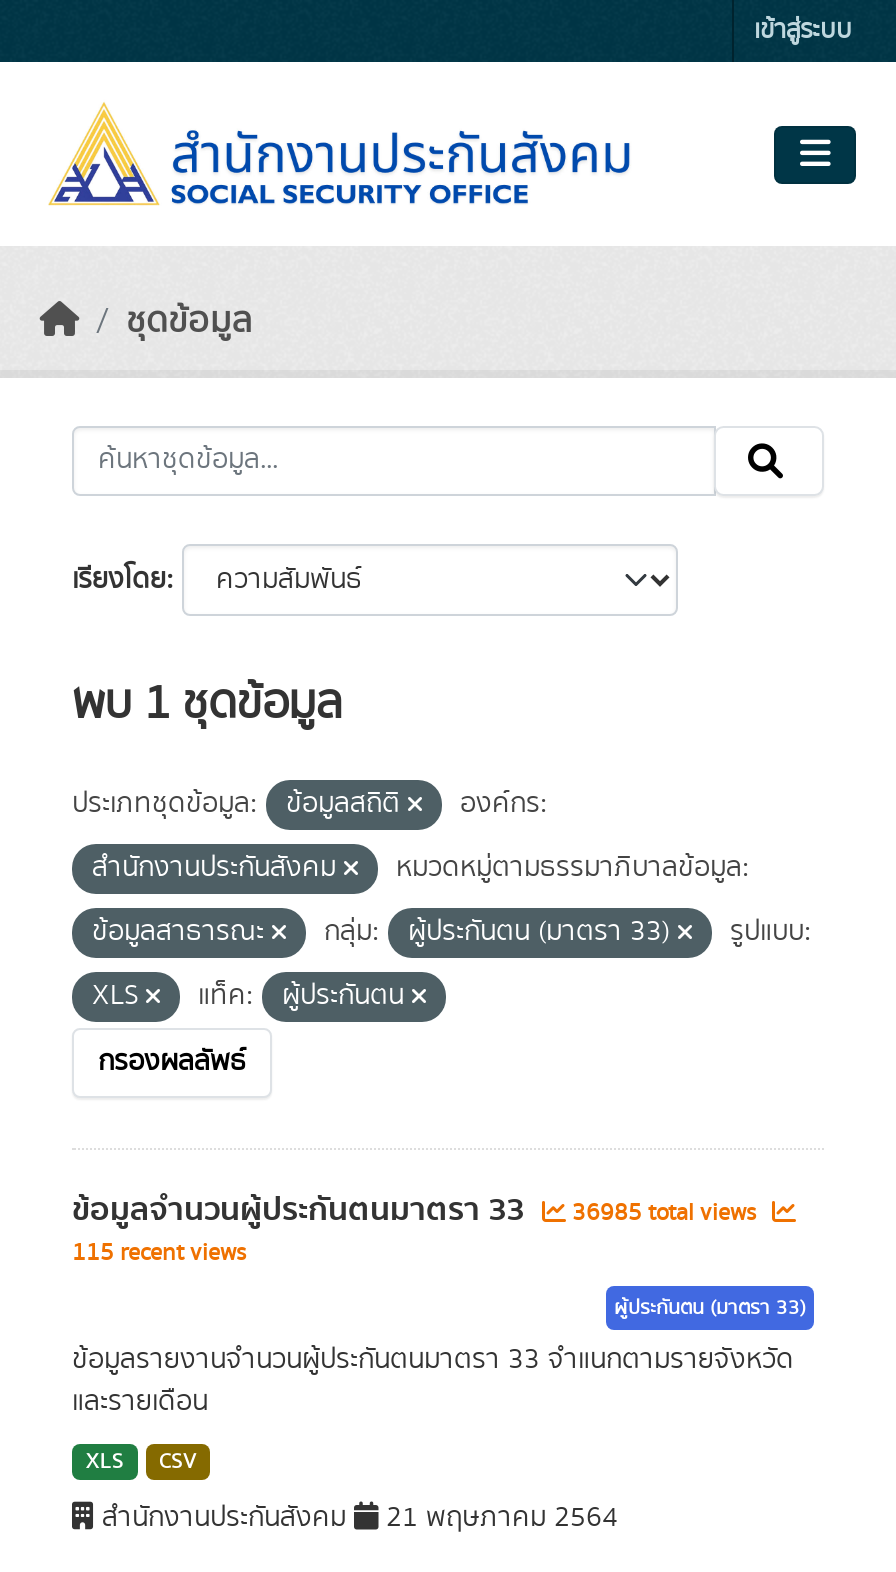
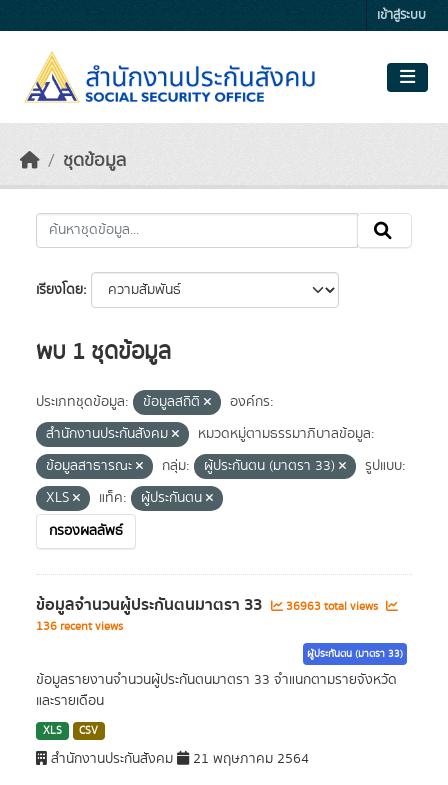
- ข้อมูลจำนวนผู้ประกันตนมาตรา 33 36985 total views
+ ข้อมูลจำนวนผู้ประกันตนมาตรา 33 36963 total views

- 115 recent views
+ 136 recent views
